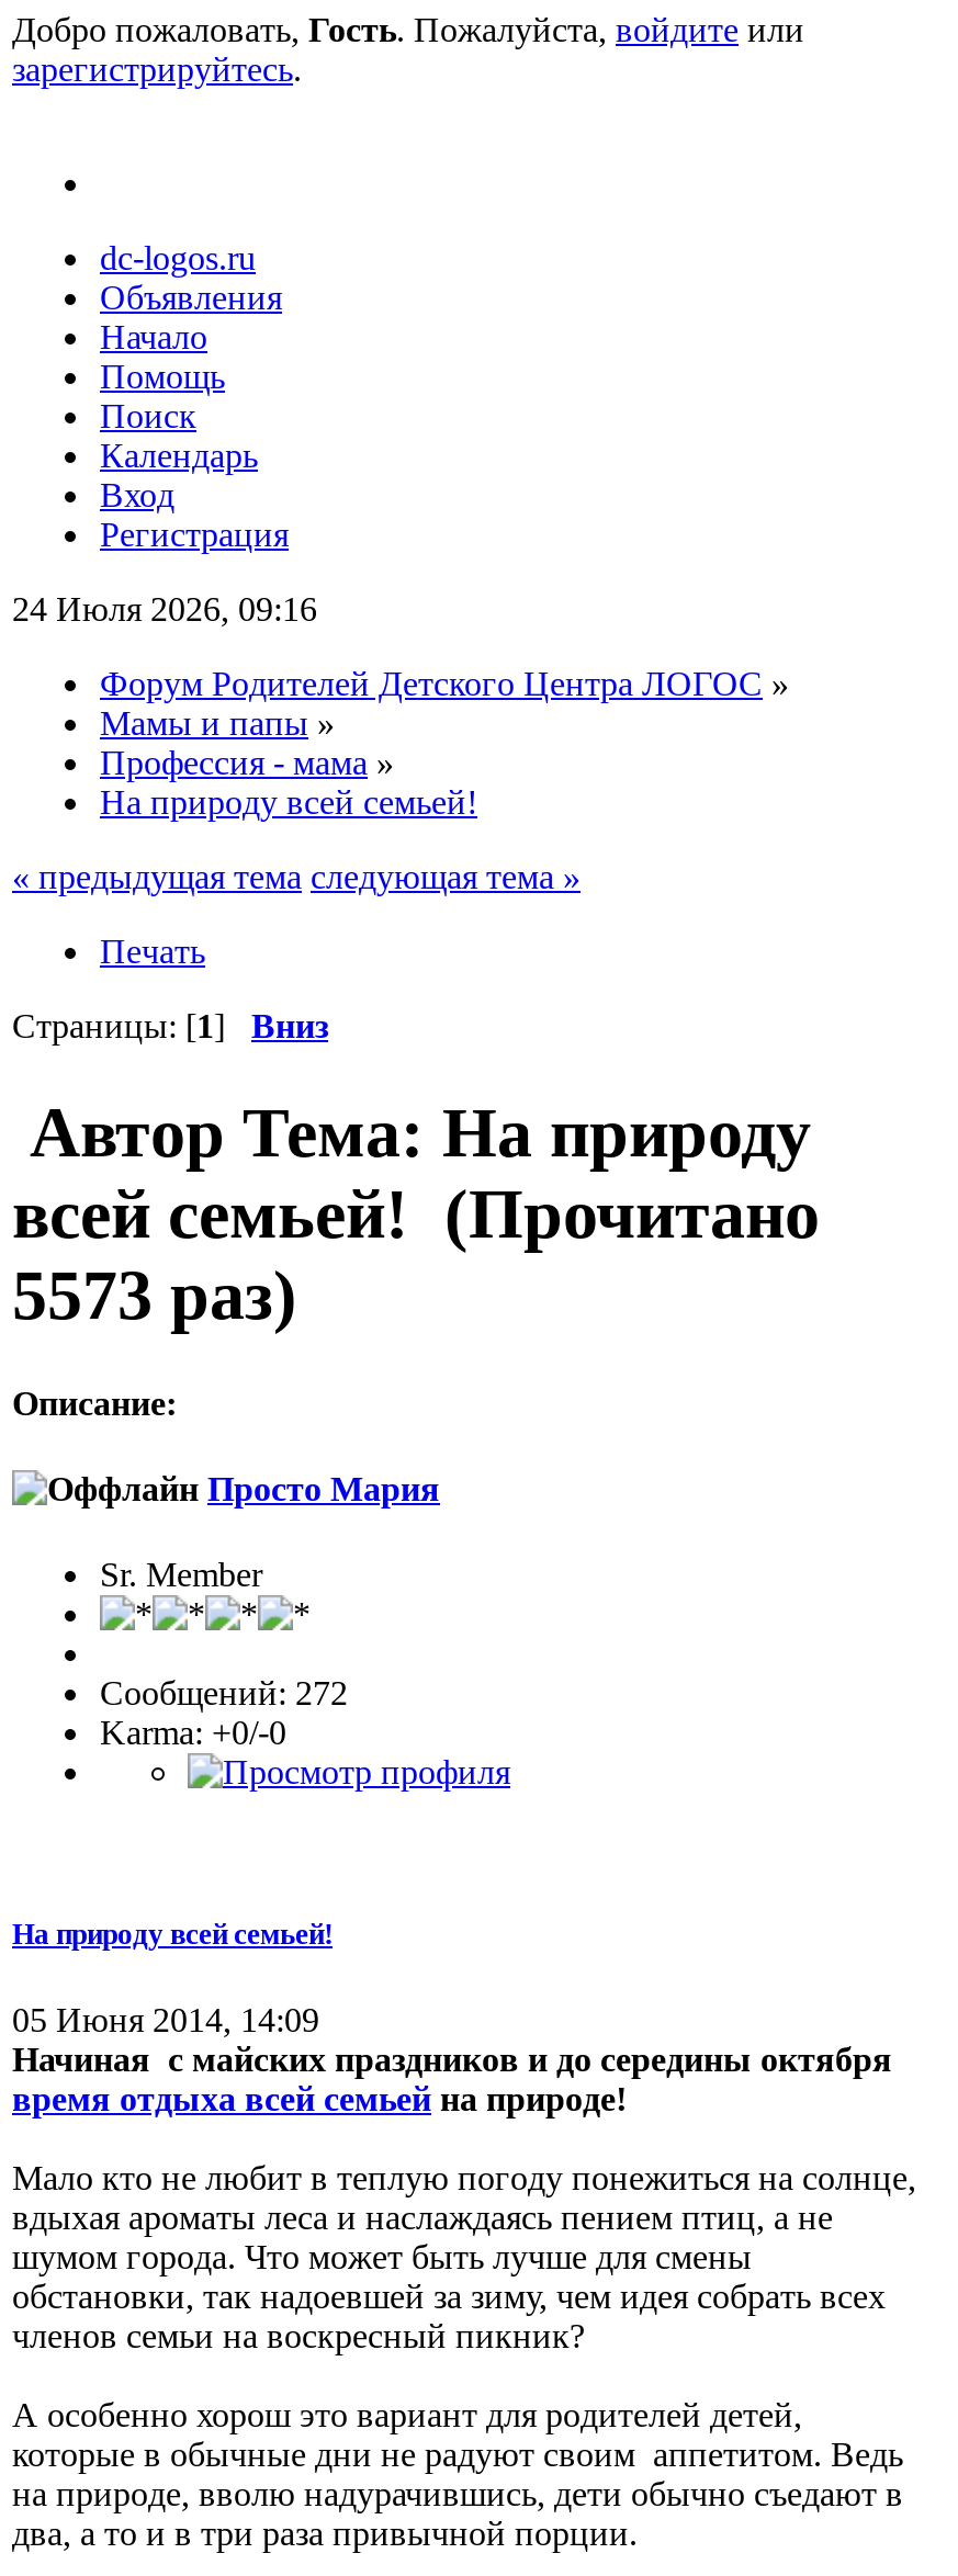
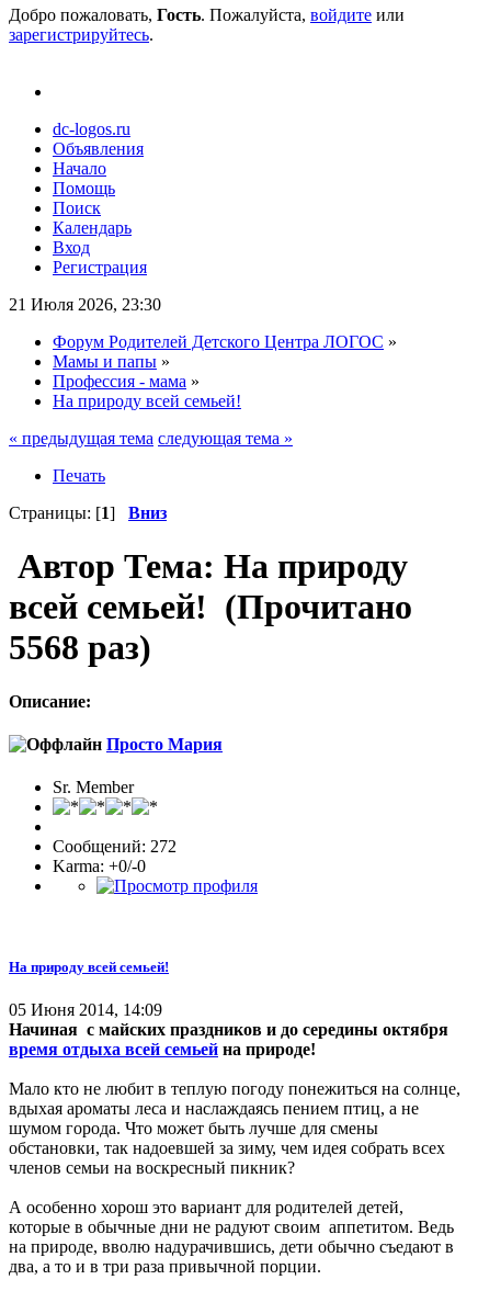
- 24 Июля 2026, 09:16
+ 21 Июля 2026, 23:30

- 5573 раз)
+ 5568 раз)
